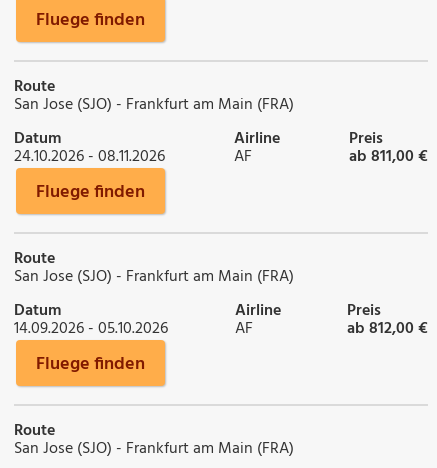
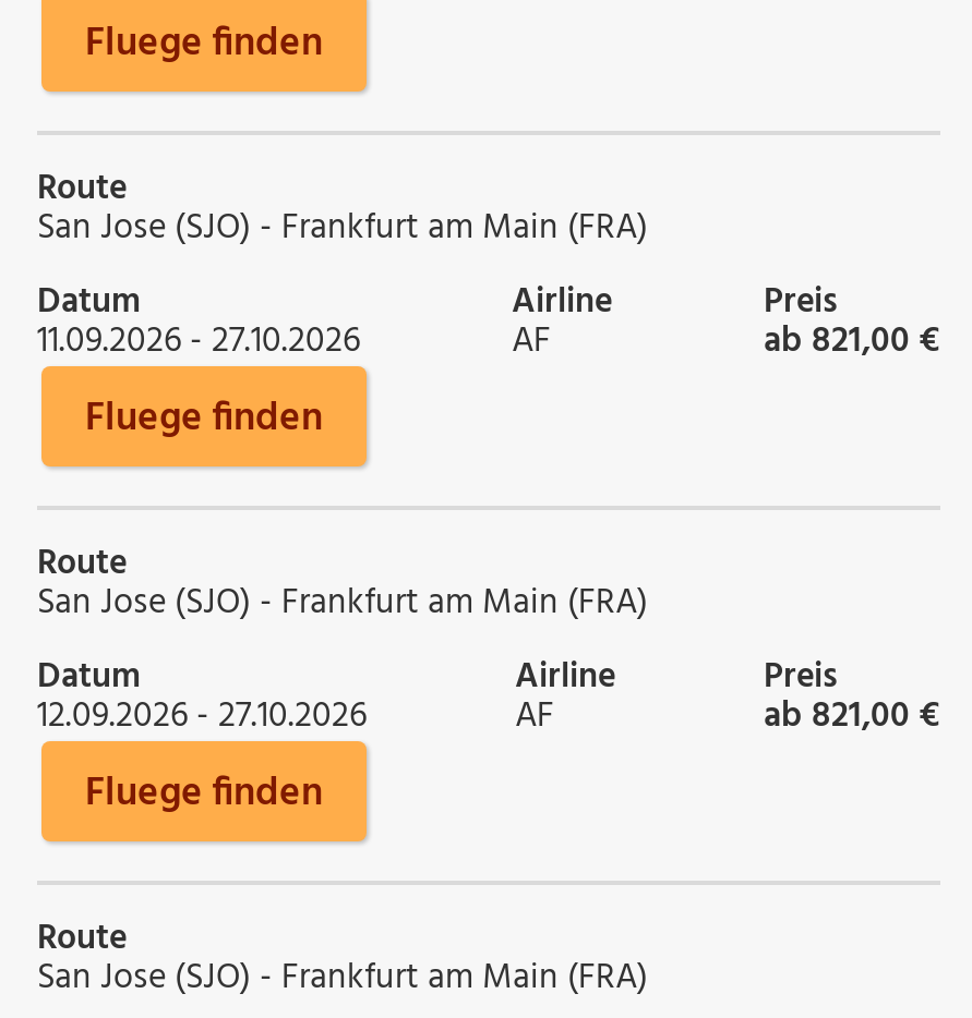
- 24.10.2026 - 08.11.2026
+ 11.09.2026 - 27.10.2026

- ab 811,00 €
+ ab 821,00 €

- 14.09.2026 - 05.10.2026
+ 12.09.2026 - 27.10.2026

- ab 812,00 €
+ ab 821,00 €
